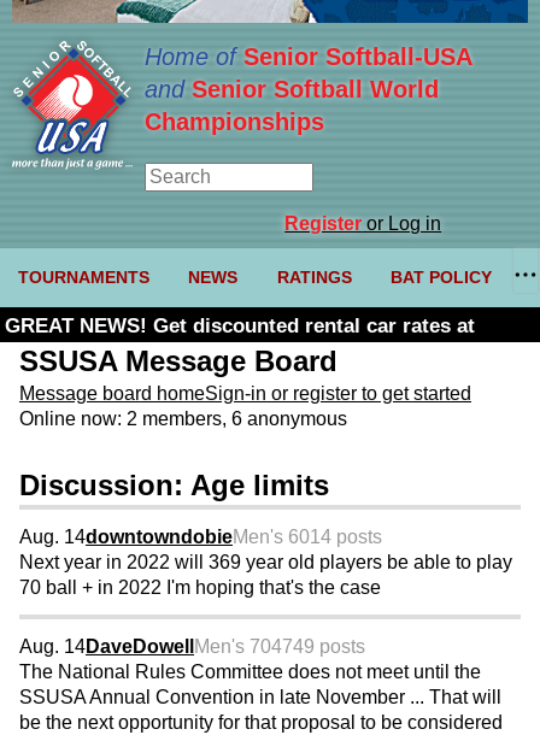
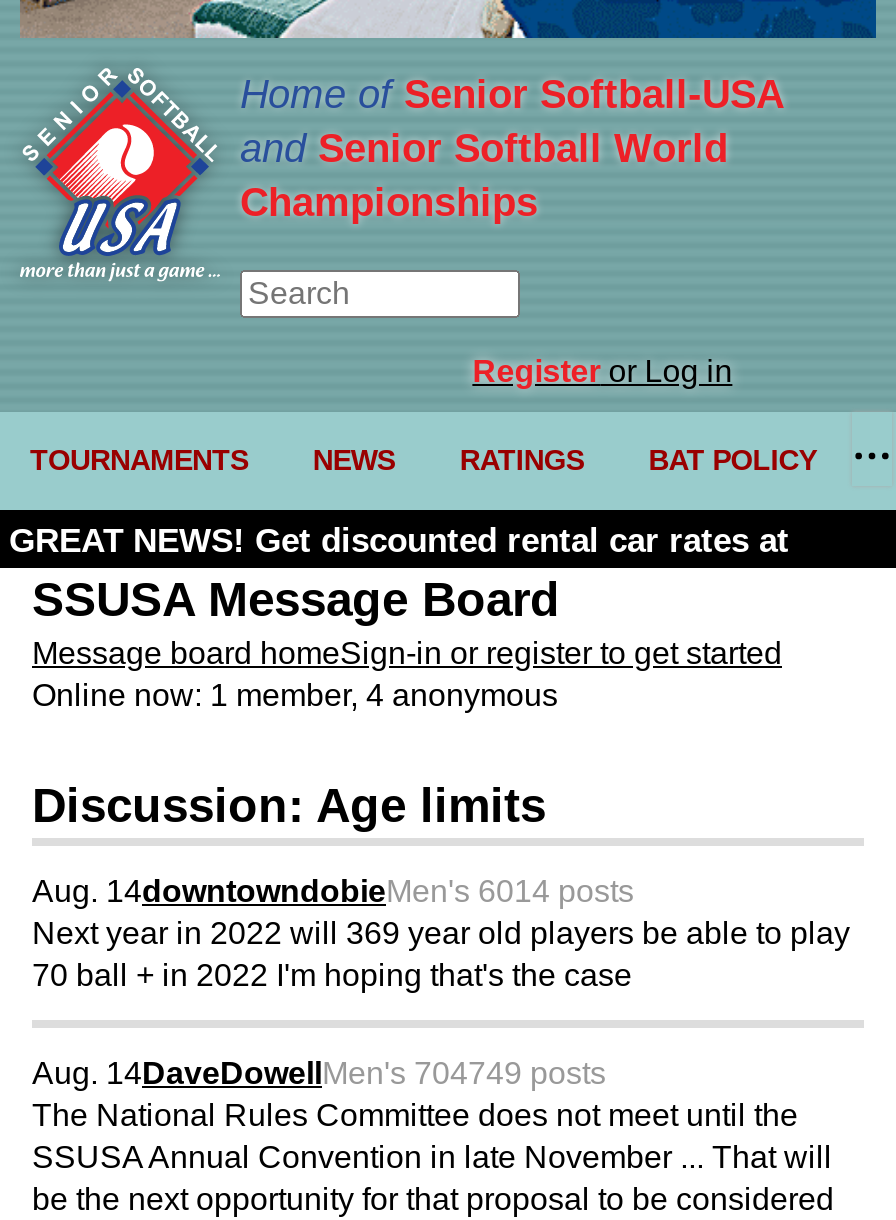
- Online now: 2 members, 6 anonymous
+ Online now: 1 member, 4 anonymous
